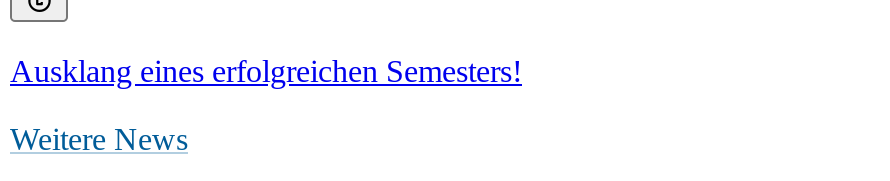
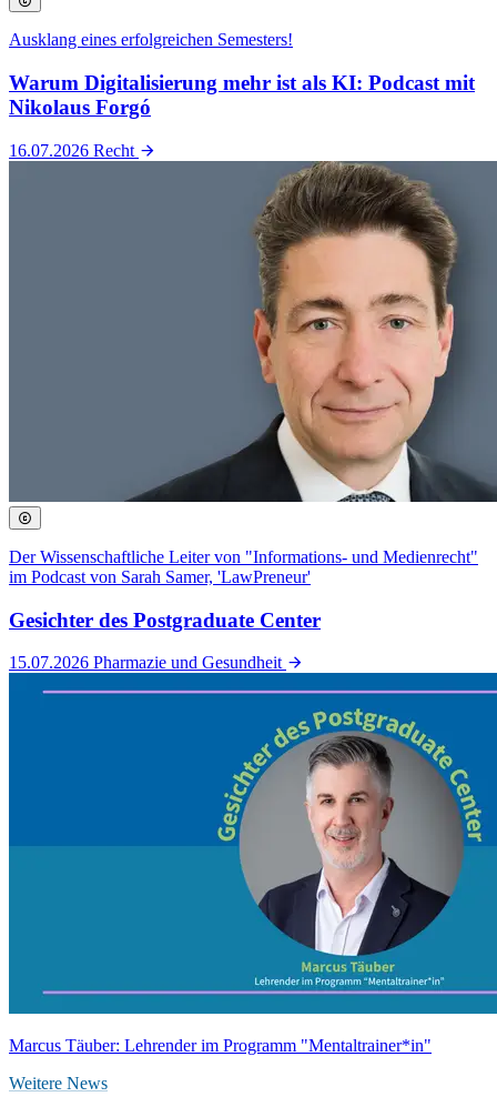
+ [image]
+ Der Wissenschaftliche Leiter von "Informations- und Medienrecht"
+ im Podcast von Sarah Samer, 'LawPreneur'
+ Gesichter des Postgraduate Center
+ 15.07.2026 Pharmazie und Gesundheit

+ [image]
+ Warum Digitalisierung mehr ist als KI: Podcast mit
+ Nikolaus Forgó
+ 16.07.2026 Recht

+ Marcus Täuber: Lehrender im Programm "Mentaltrainer*in"
